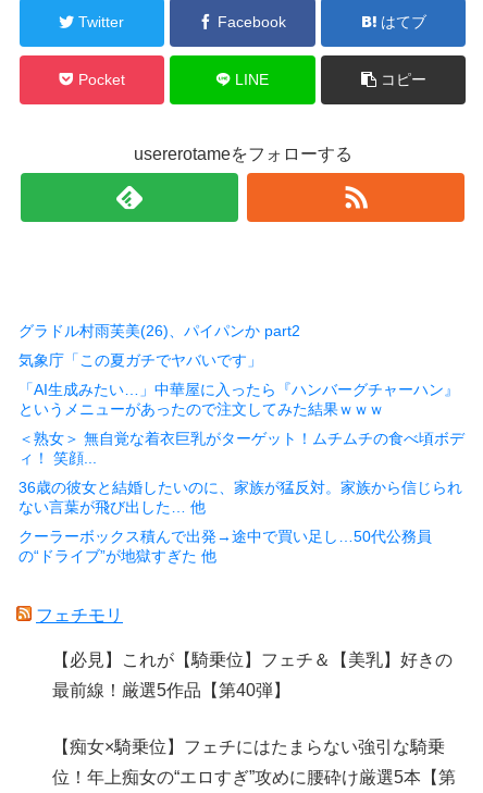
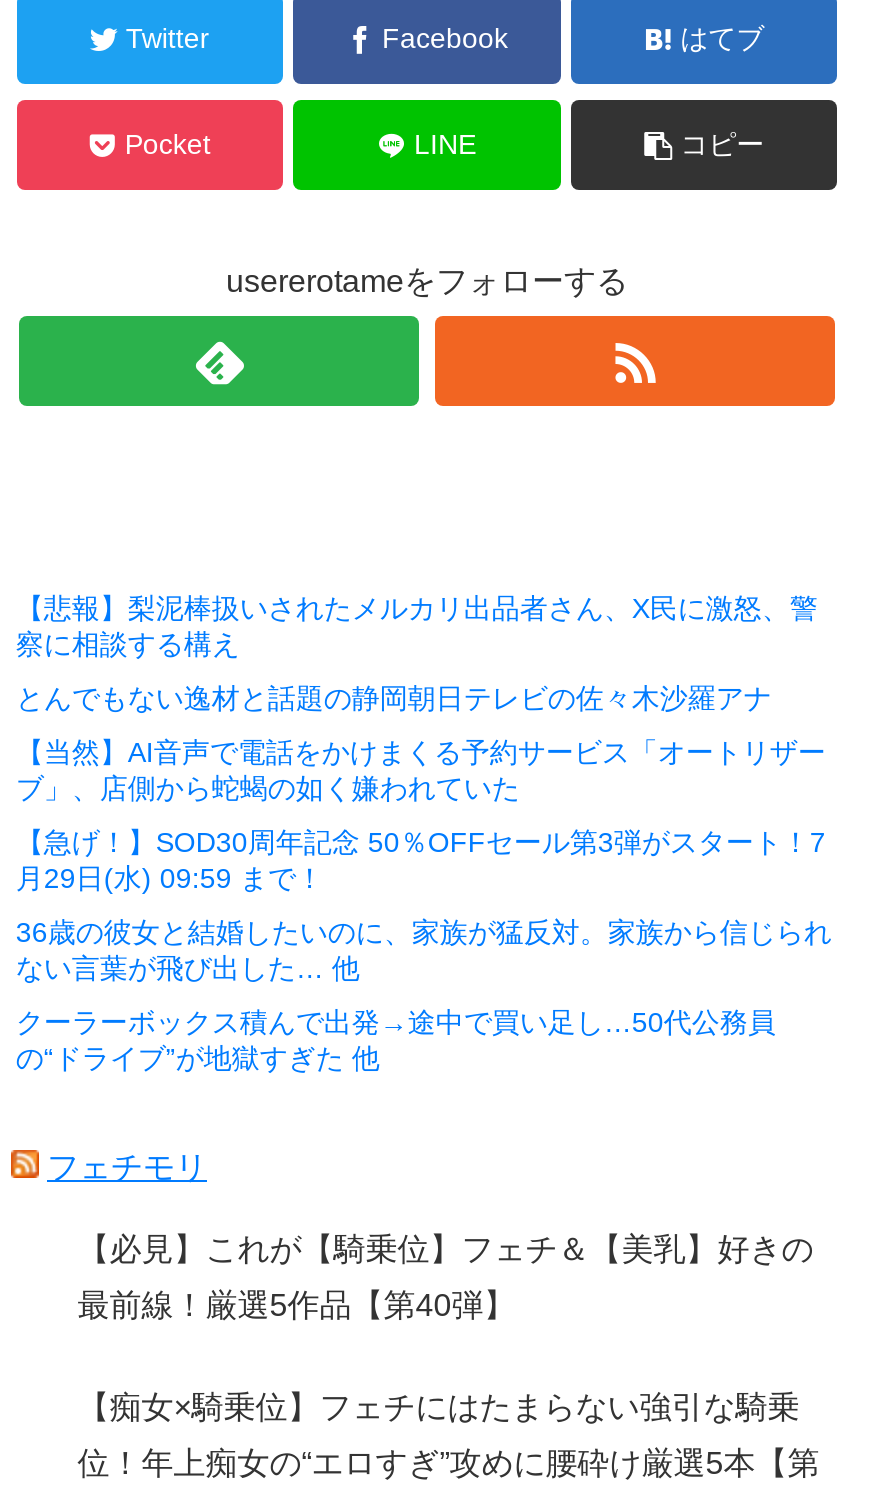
- グラドル村雨芙美(26)、パイパンか part2
+ 【悲報】梨泥棒扱いされたメルカリ出品者さん、X民に激怒、警
+ 察に相談する構え

- 気象庁「この夏ガチでヤバいです」
+ とんでもない逸材と話題の静岡朝日テレビの佐々木沙羅アナ

- 「AI生成みたい…」中華屋に入ったら『ハンバーグチャーハン』
- というメニューがあったので注文してみた結果ｗｗｗ
+ 【当然】AI音声で電話をかけまくる予約サービス「オートリザー
+ ブ」、店側から蛇蝎の如く嫌われていた

- ＜熟女＞ 無自覚な着衣巨乳がターゲット！ムチムチの食べ頃ボデ
- ィ！ 笑顔...
+ 【急げ！】SOD30周年記念 50％OFFセール第3弾がスタート！7
+ 月29日(水) 09:59 まで！
